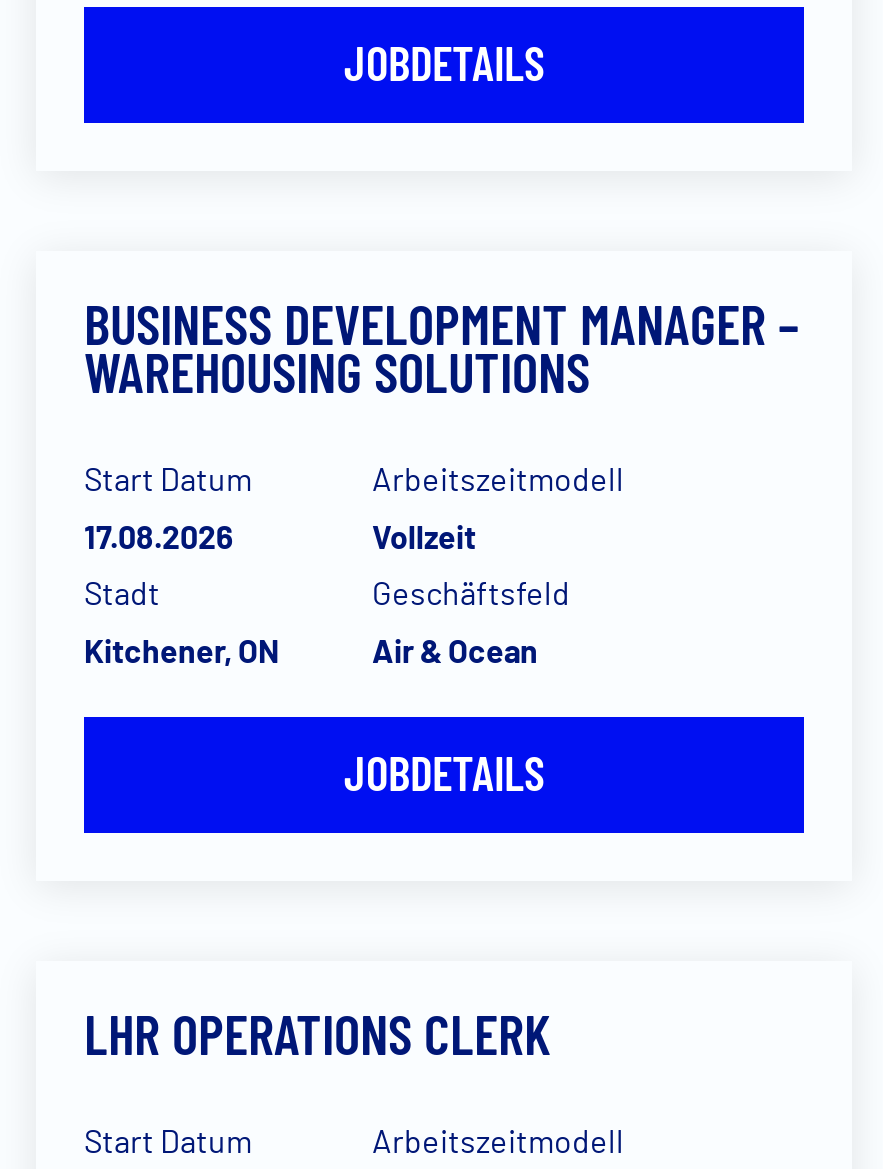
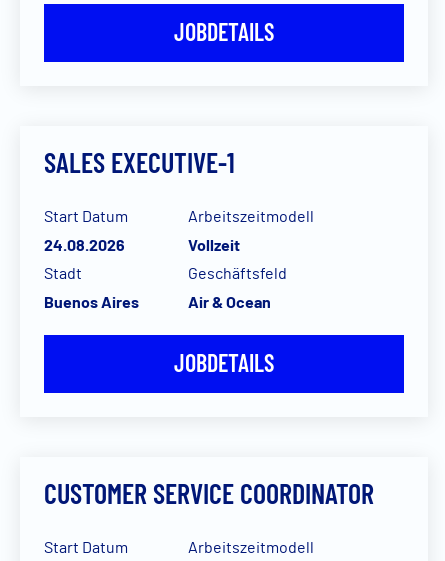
- BUSINESS DEVELOPMENT MANAGER –
- WAREHOUSING SOLUTIONS
+ SALES EXECUTIVE-1

- 17.08.2026
+ 24.08.2026

- Kitchener, ON
+ Buenos Aires

- LHR OPERATIONS CLERK
+ CUSTOMER SERVICE COORDINATOR
